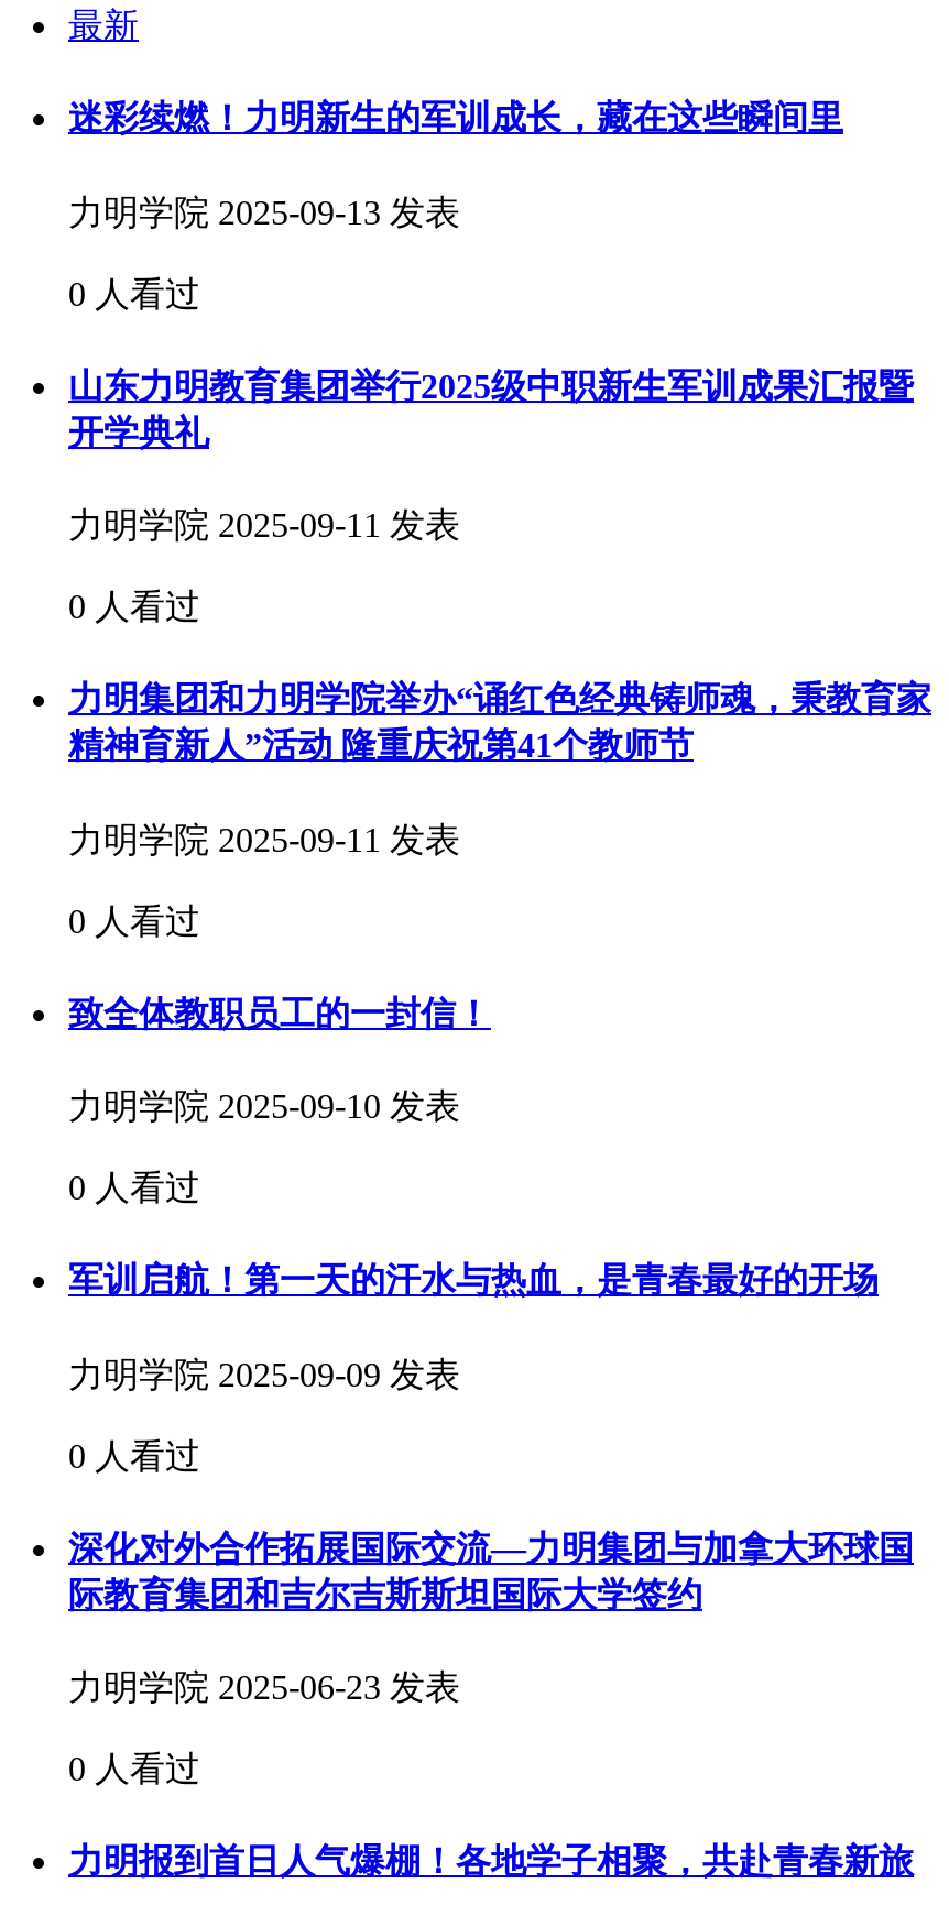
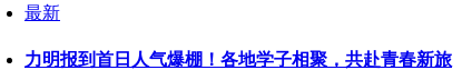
- 迷彩续燃！力明新生的军训成长，藏在这些瞬间里
- 力明学院2025-09-13 发表
- 0 人看过
- 山东力明教育集团举行2025级中职新生军训成果汇报暨
- 开学典礼
- 力明学院2025-09-11 发表
- 0 人看过
- 力明集团和力明学院举办“诵红色经典铸师魂，秉教育家
- 精神育新人”活动 隆重庆祝第41个教师节
- 力明学院2025-09-11 发表
- 0 人看过
- 致全体教职员工的一封信！
- 力明学院2025-09-10 发表
- 0 人看过
- 军训启航！第一天的汗水与热血，是青春最好的开场
- 力明学院2025-09-09 发表
- 0 人看过
- 深化对外合作拓展国际交流—力明集团与加拿大环球国
- 际教育集团和吉尔吉斯斯坦国际大学签约
- 力明学院2025-06-23 发表
- 0 人看过
